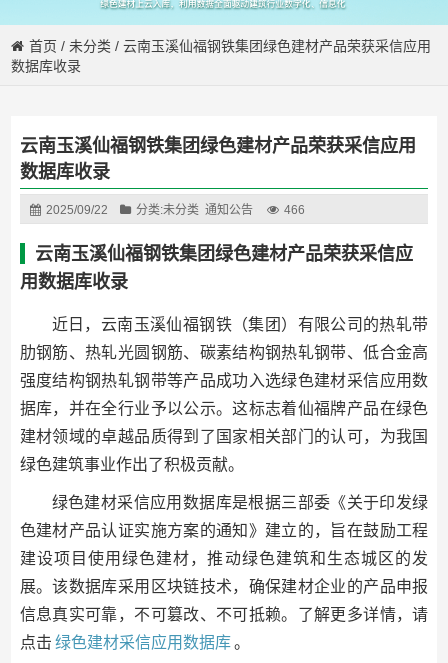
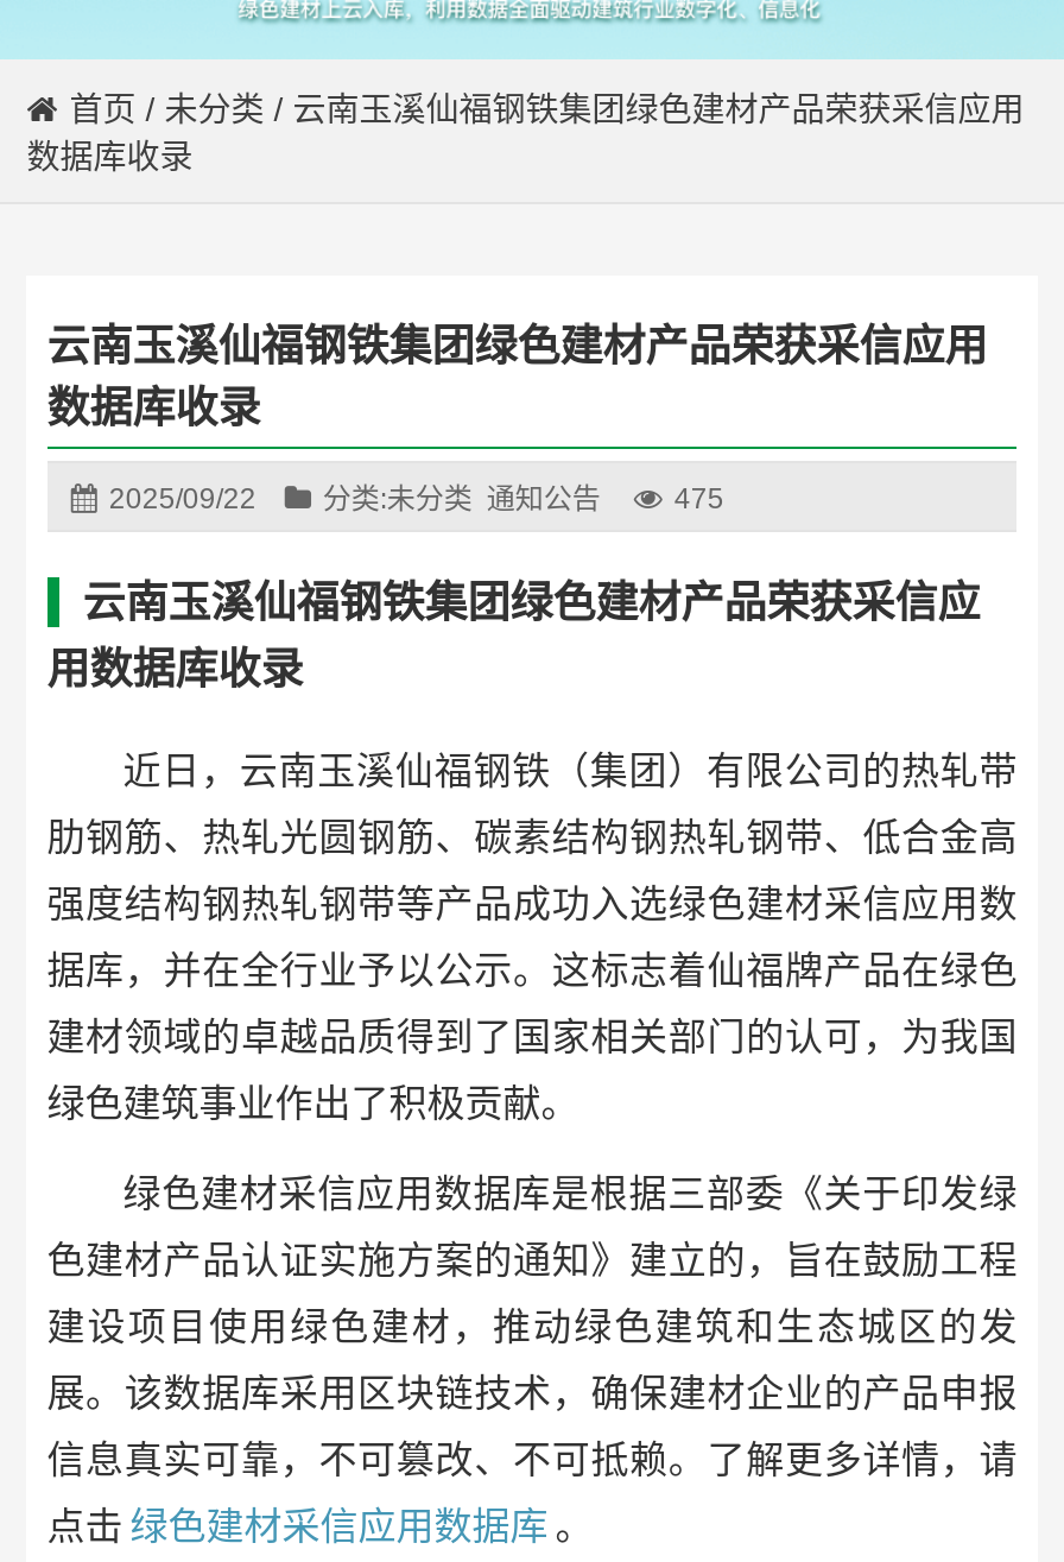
- 466
+ 475
